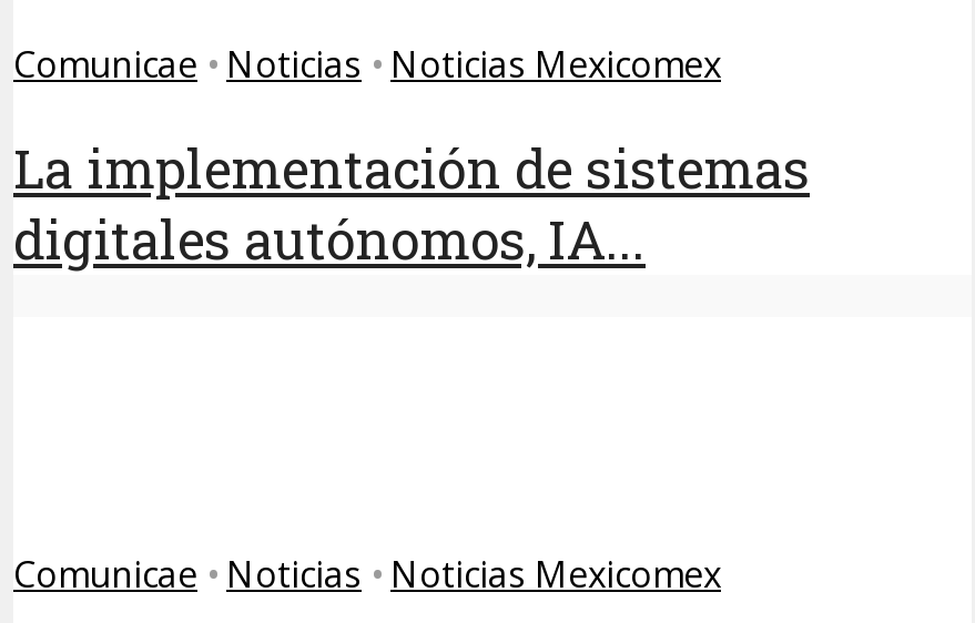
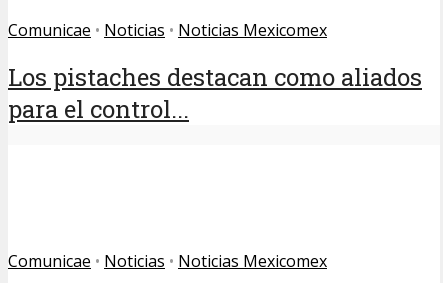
- La implementación de sistemas
- digitales autónomos, IA...
+ Los pistaches destacan como aliados
+ para el control...
